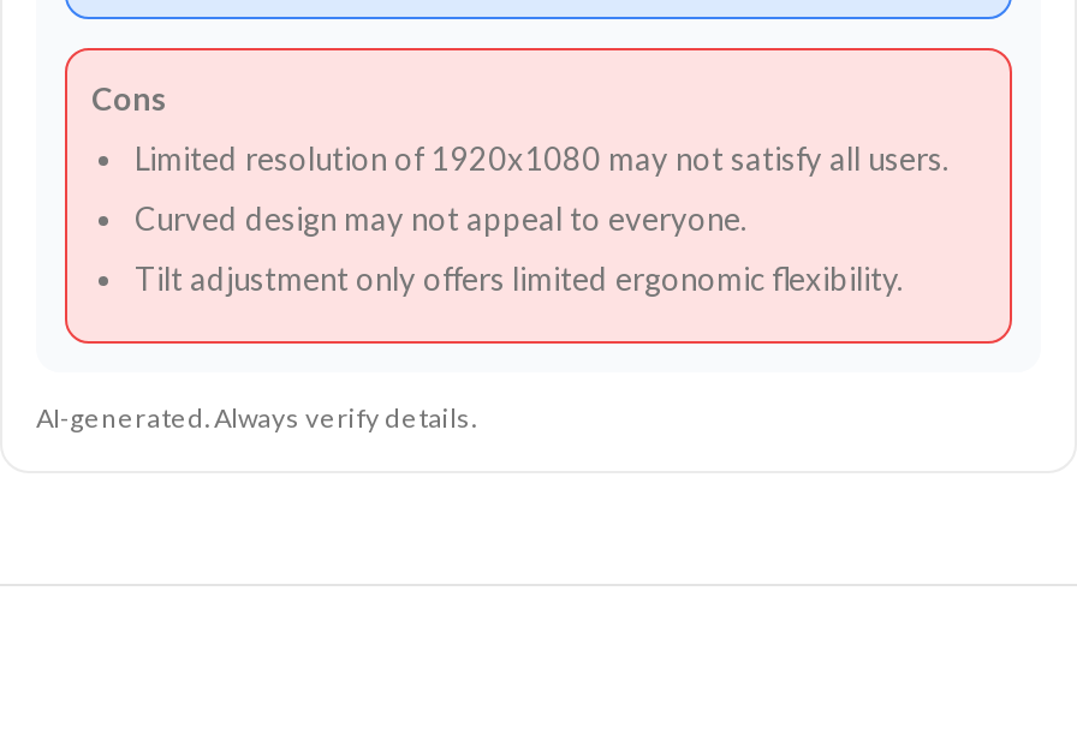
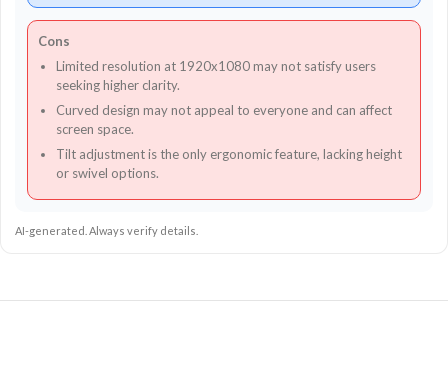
- Limited resolution of 1920x1080 may not satisfy all users.
+ Limited resolution at 1920x1080 may not satisfy users
+ seeking higher clarity.

- Curved design may not appeal to everyone.
+ Curved design may not appeal to everyone and can affect
+ screen space.

- Tilt adjustment only offers limited ergonomic flexibility.
+ Tilt adjustment is the only ergonomic feature, lacking height
+ or swivel options.
